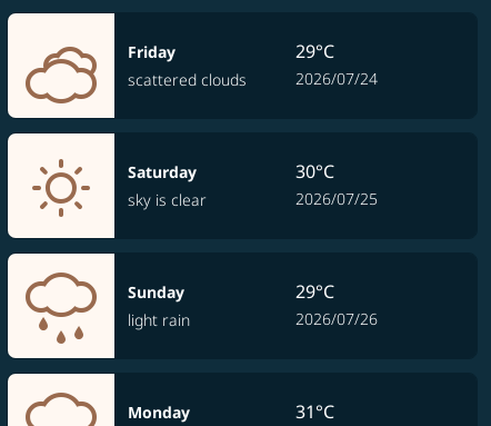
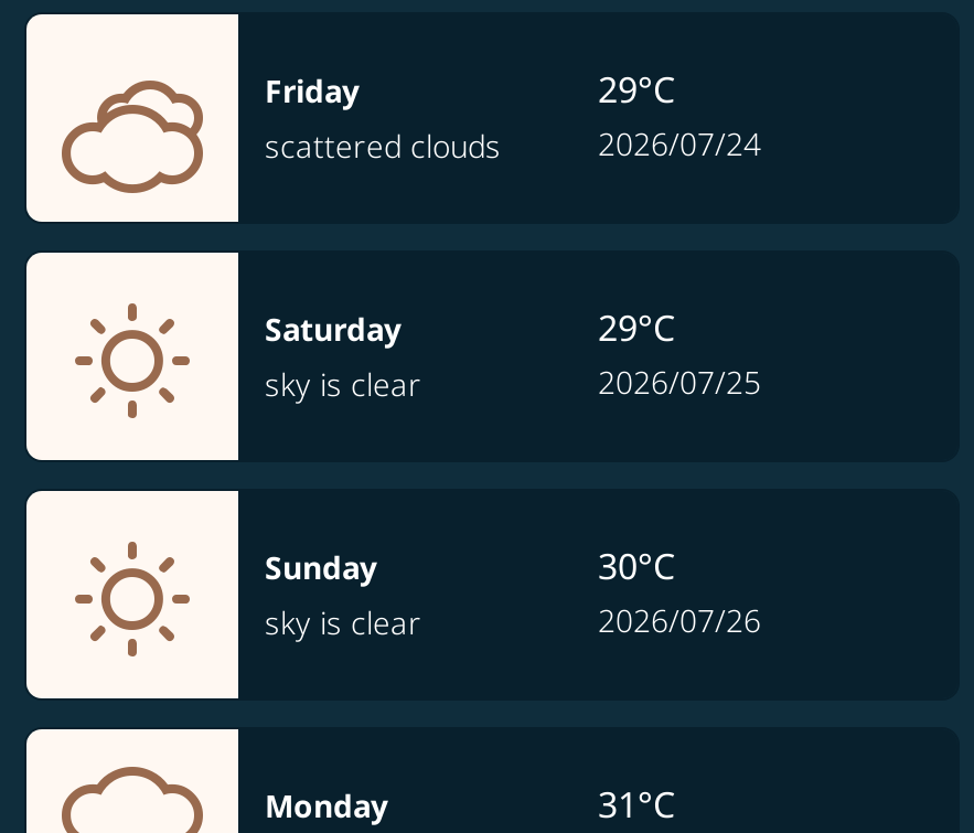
- 30°C
+ 29°C

- [image]
- light rain
+ [image]
+ sky is clear

- 29°C
+ 30°C
